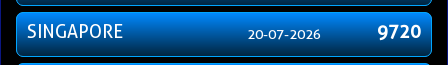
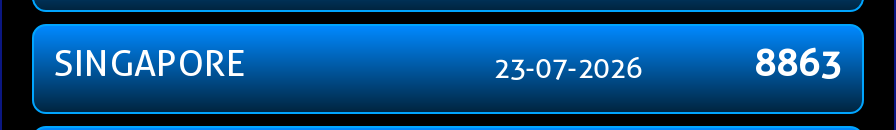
- 20-07-2026
+ 23-07-2026

- 9720
+ 8863
